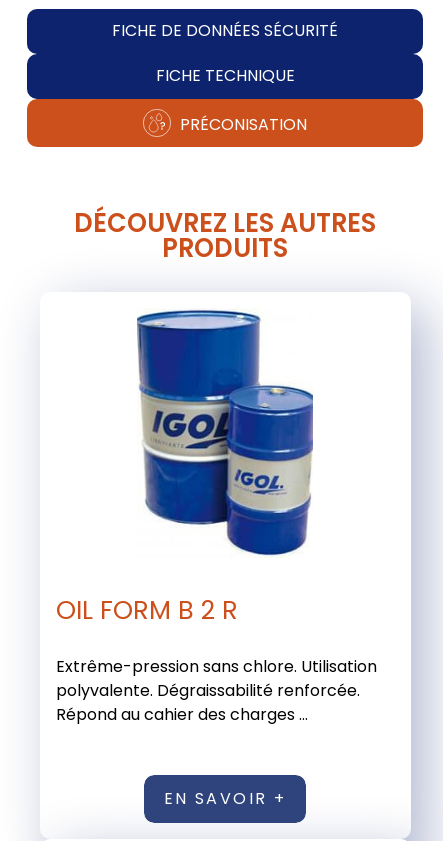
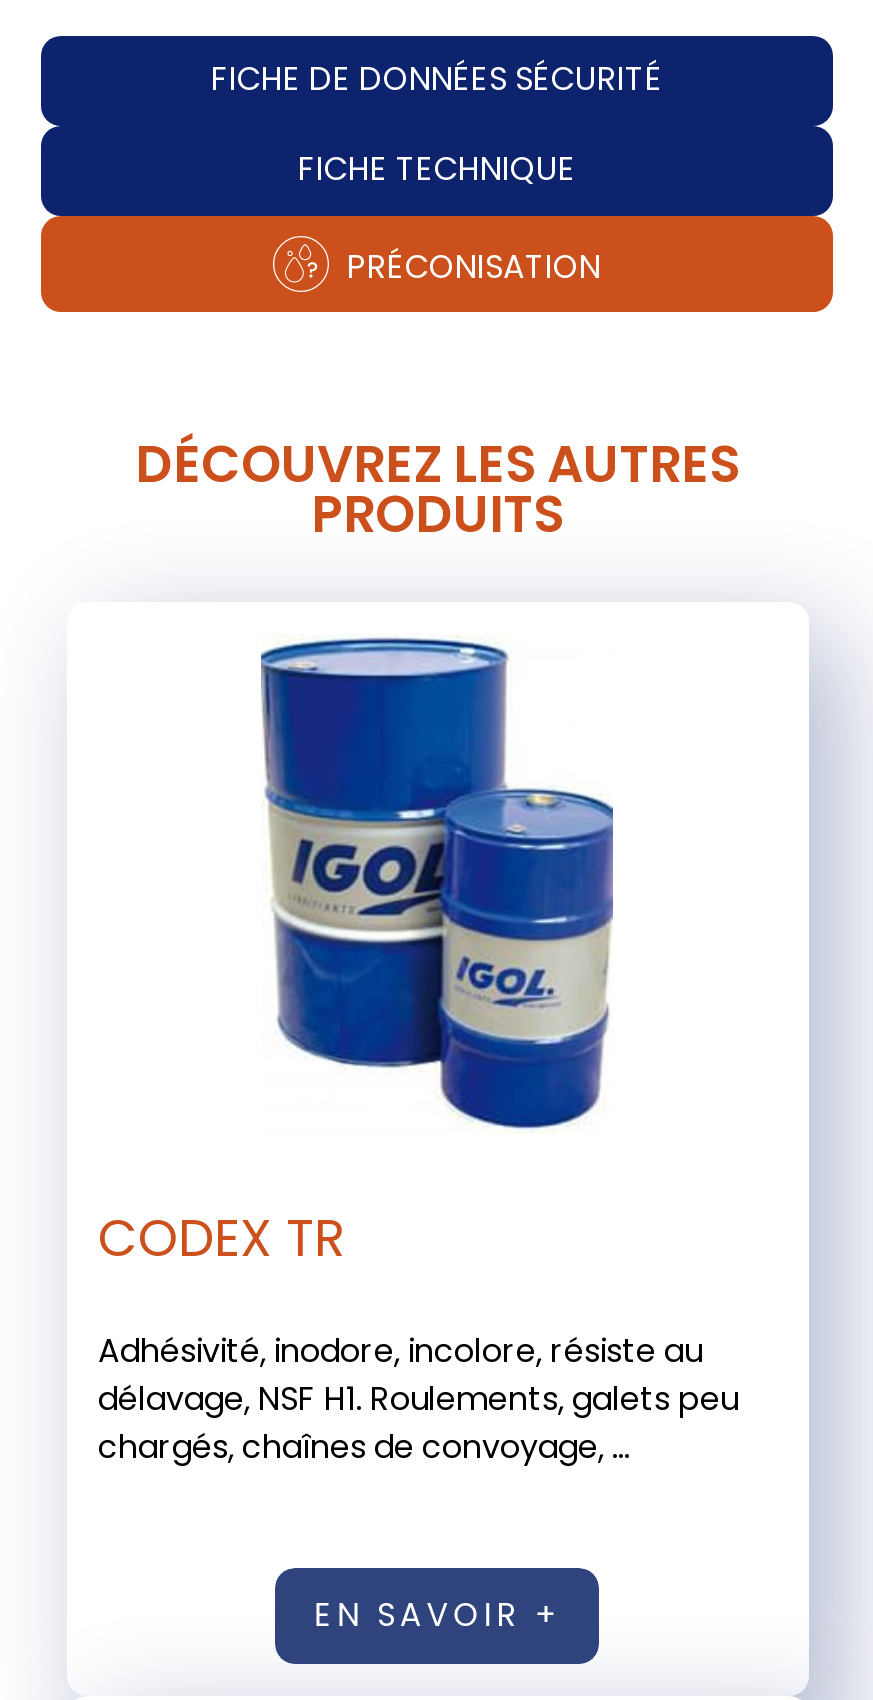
- OIL FORM B 2 R
+ CODEX TR

- Extrême-pression sans chlore. Utilisation
- polyvalente. Dégraissabilité renforcée.
- Répond au cahier des charges ...
+ Adhésivité, inodore, incolore, résiste au
+ délavage, NSF H1. Roulements, galets peu
+ chargés, chaînes de convoyage, ...
